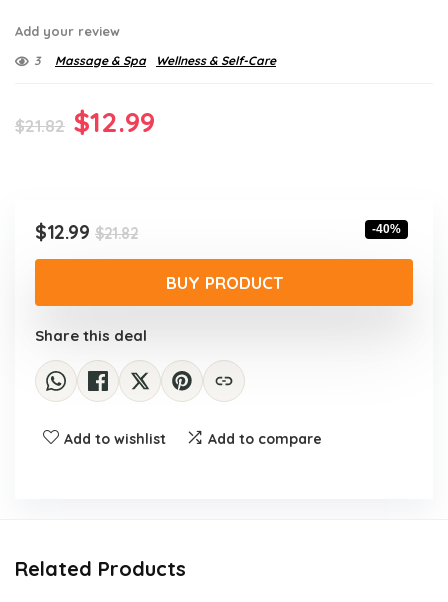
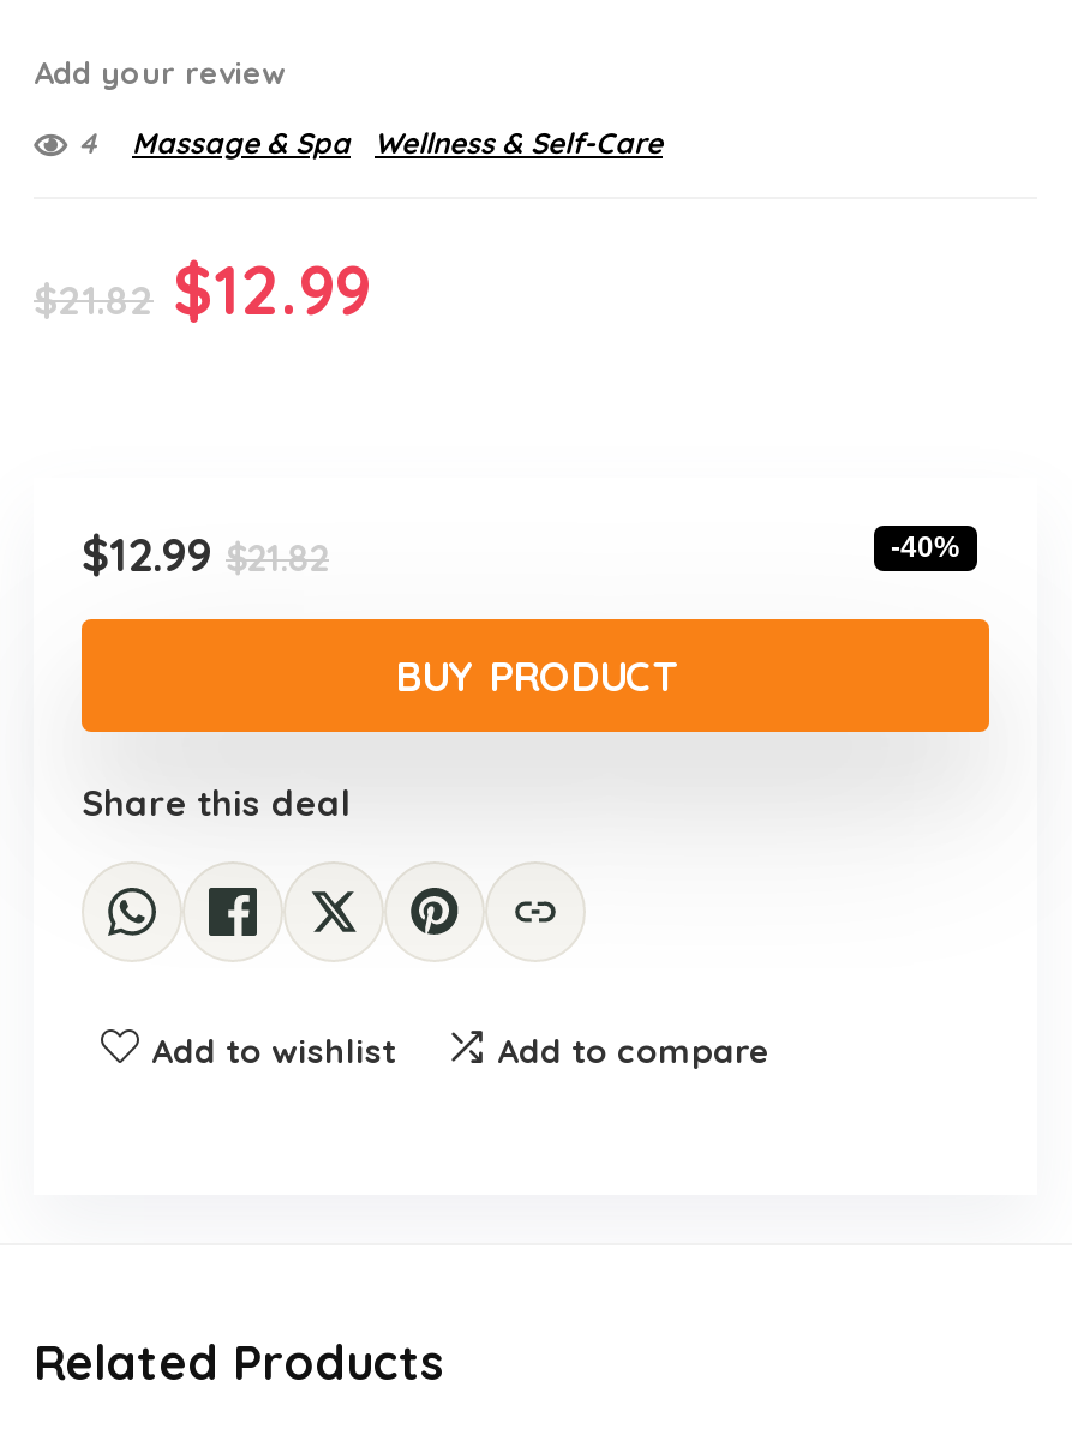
- 3 Massage & Spa Wellness & Self-Care
+ 4 Massage & Spa Wellness & Self-Care
